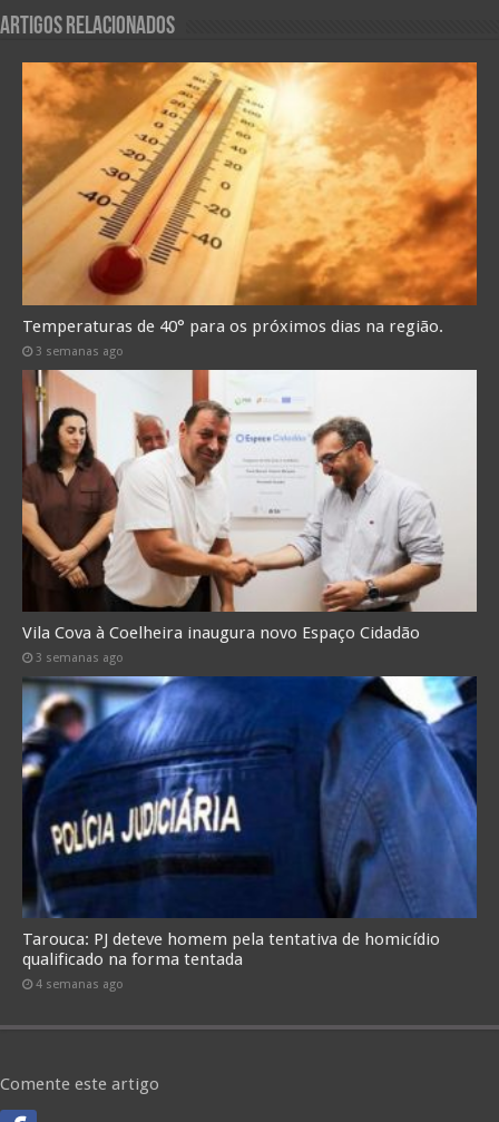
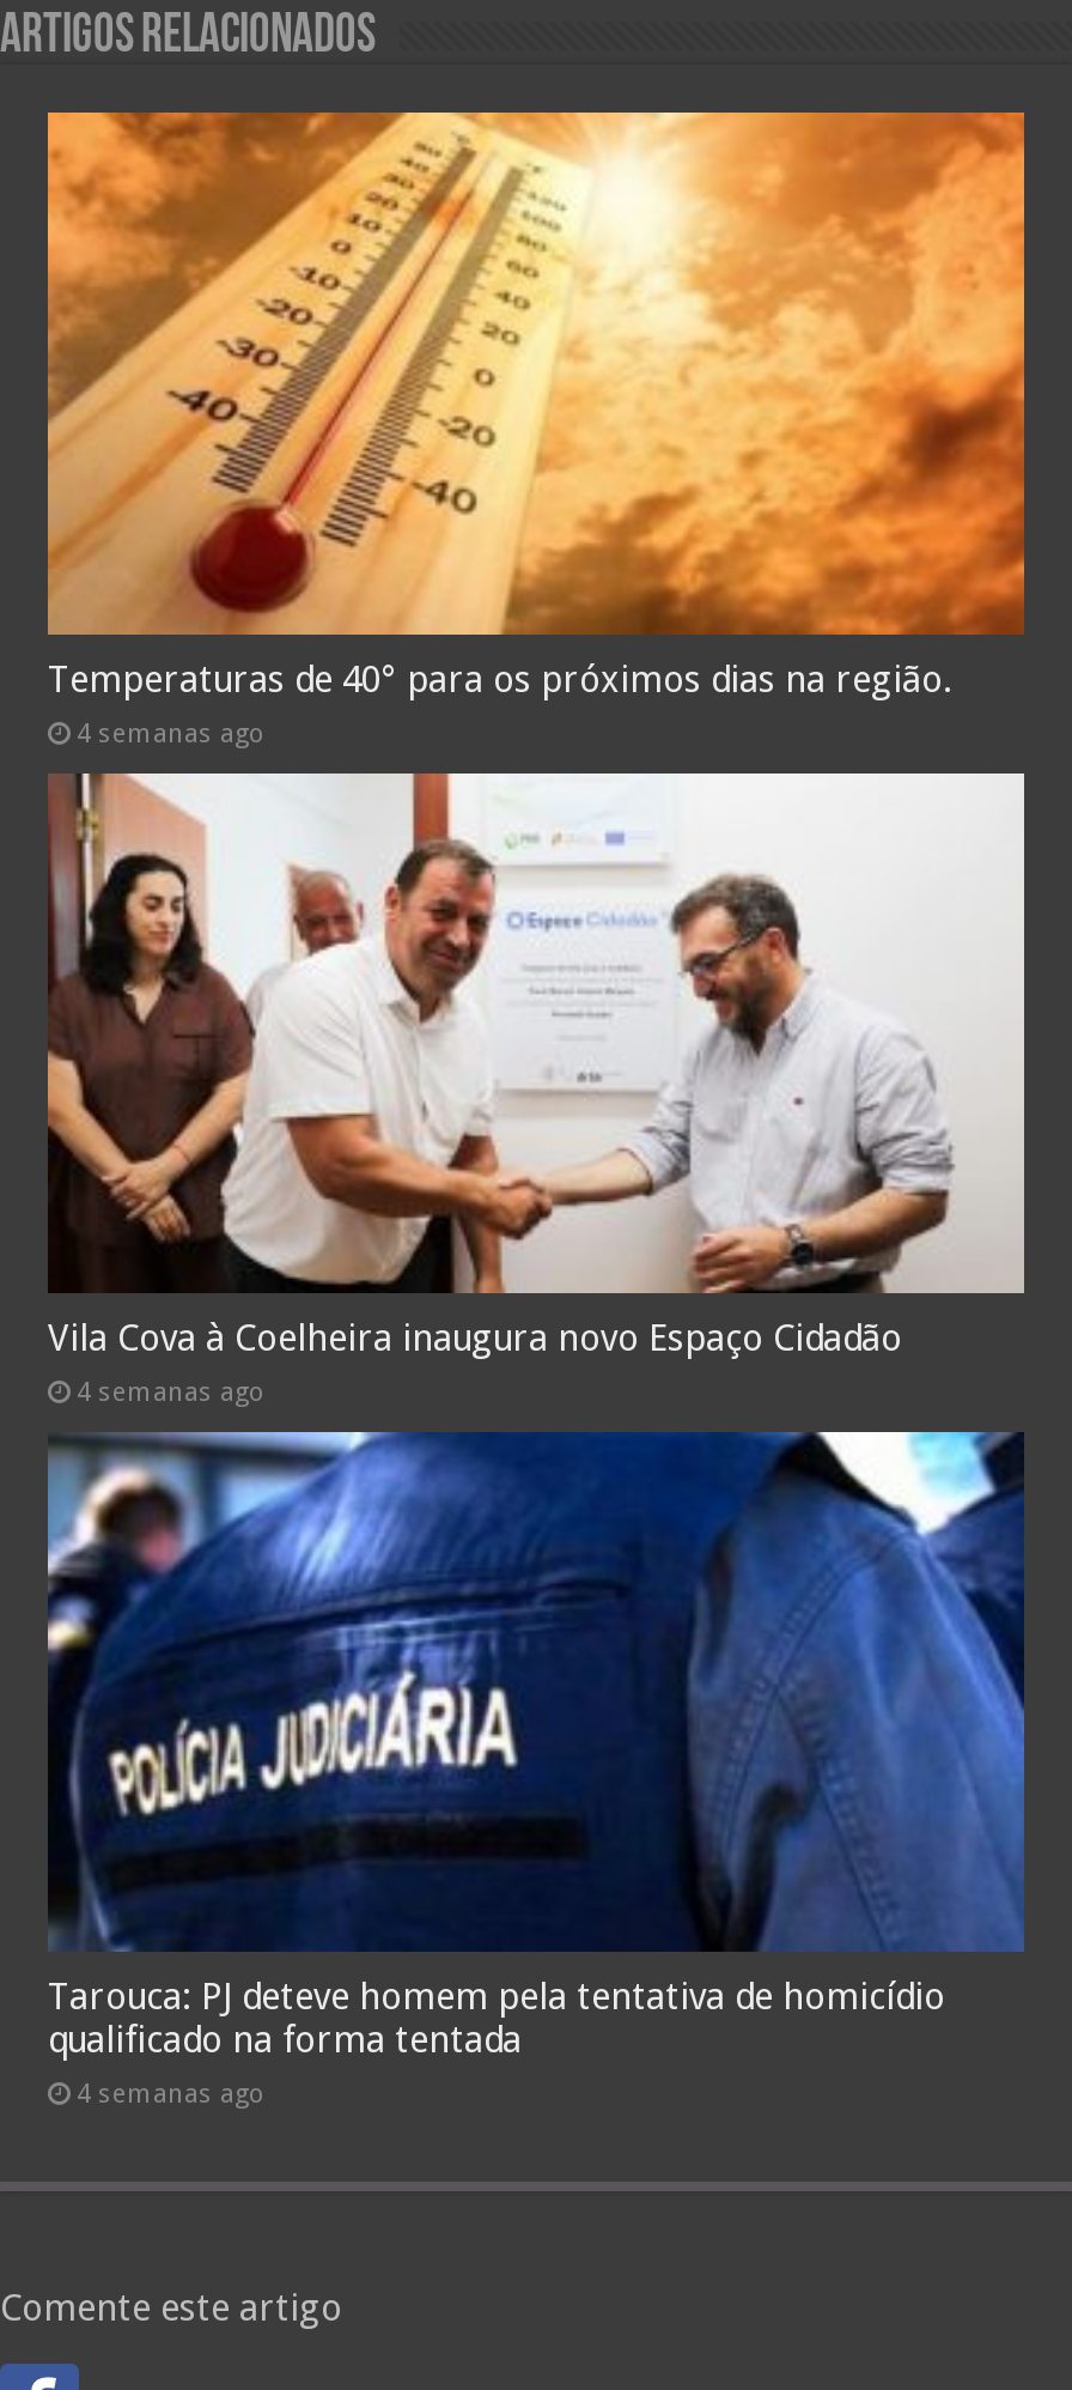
- 3 semanas ago
+ 4 semanas ago

- 3 semanas ago
+ 4 semanas ago
